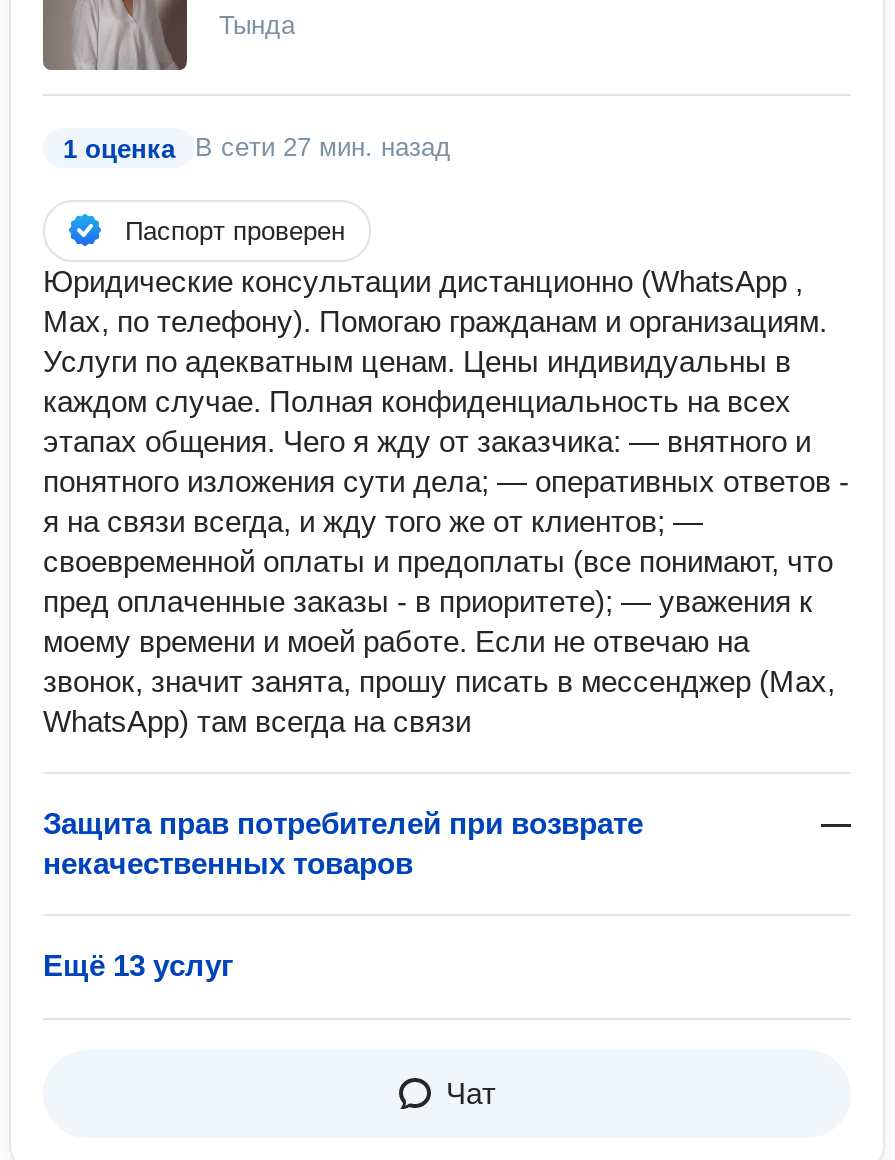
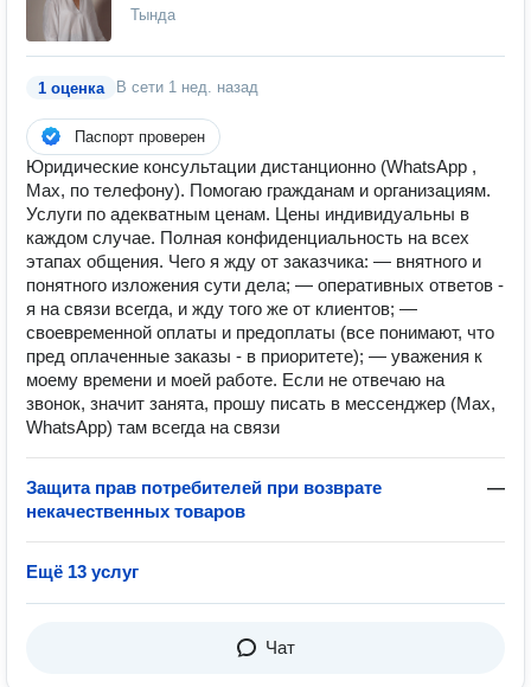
- В сети 27 мин. назад
+ В сети 1 нед. назад
